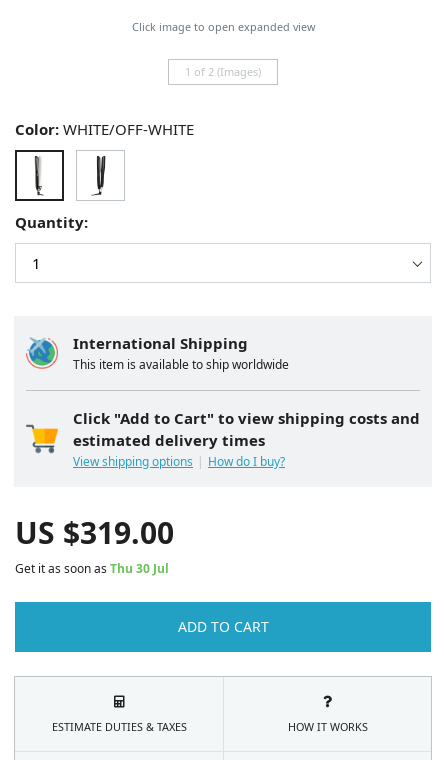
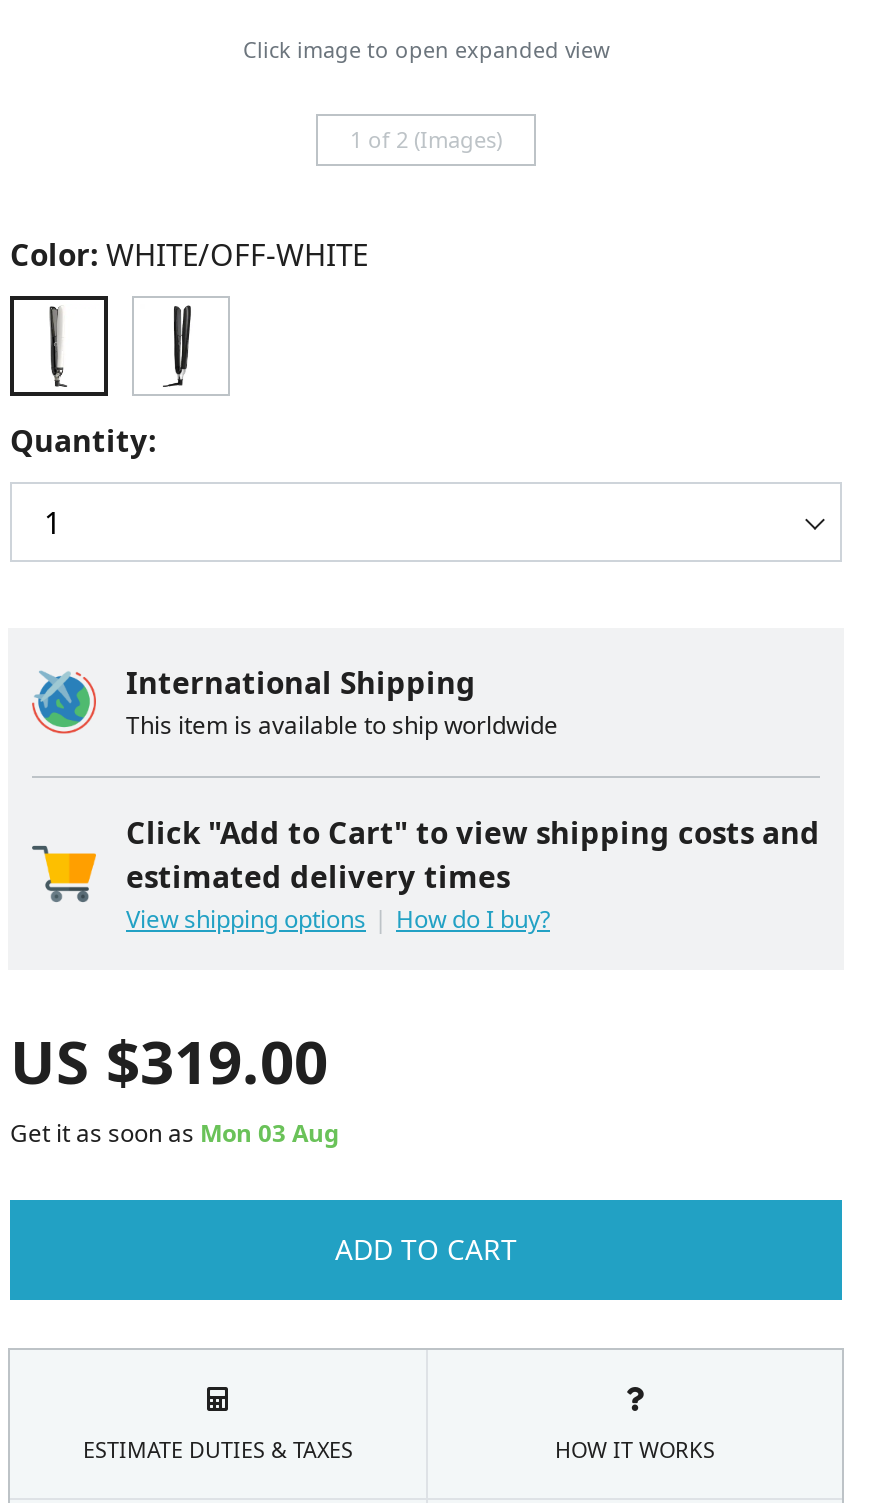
- Get it as soon as Thu 30 Jul
+ Get it as soon as Mon 03 Aug
